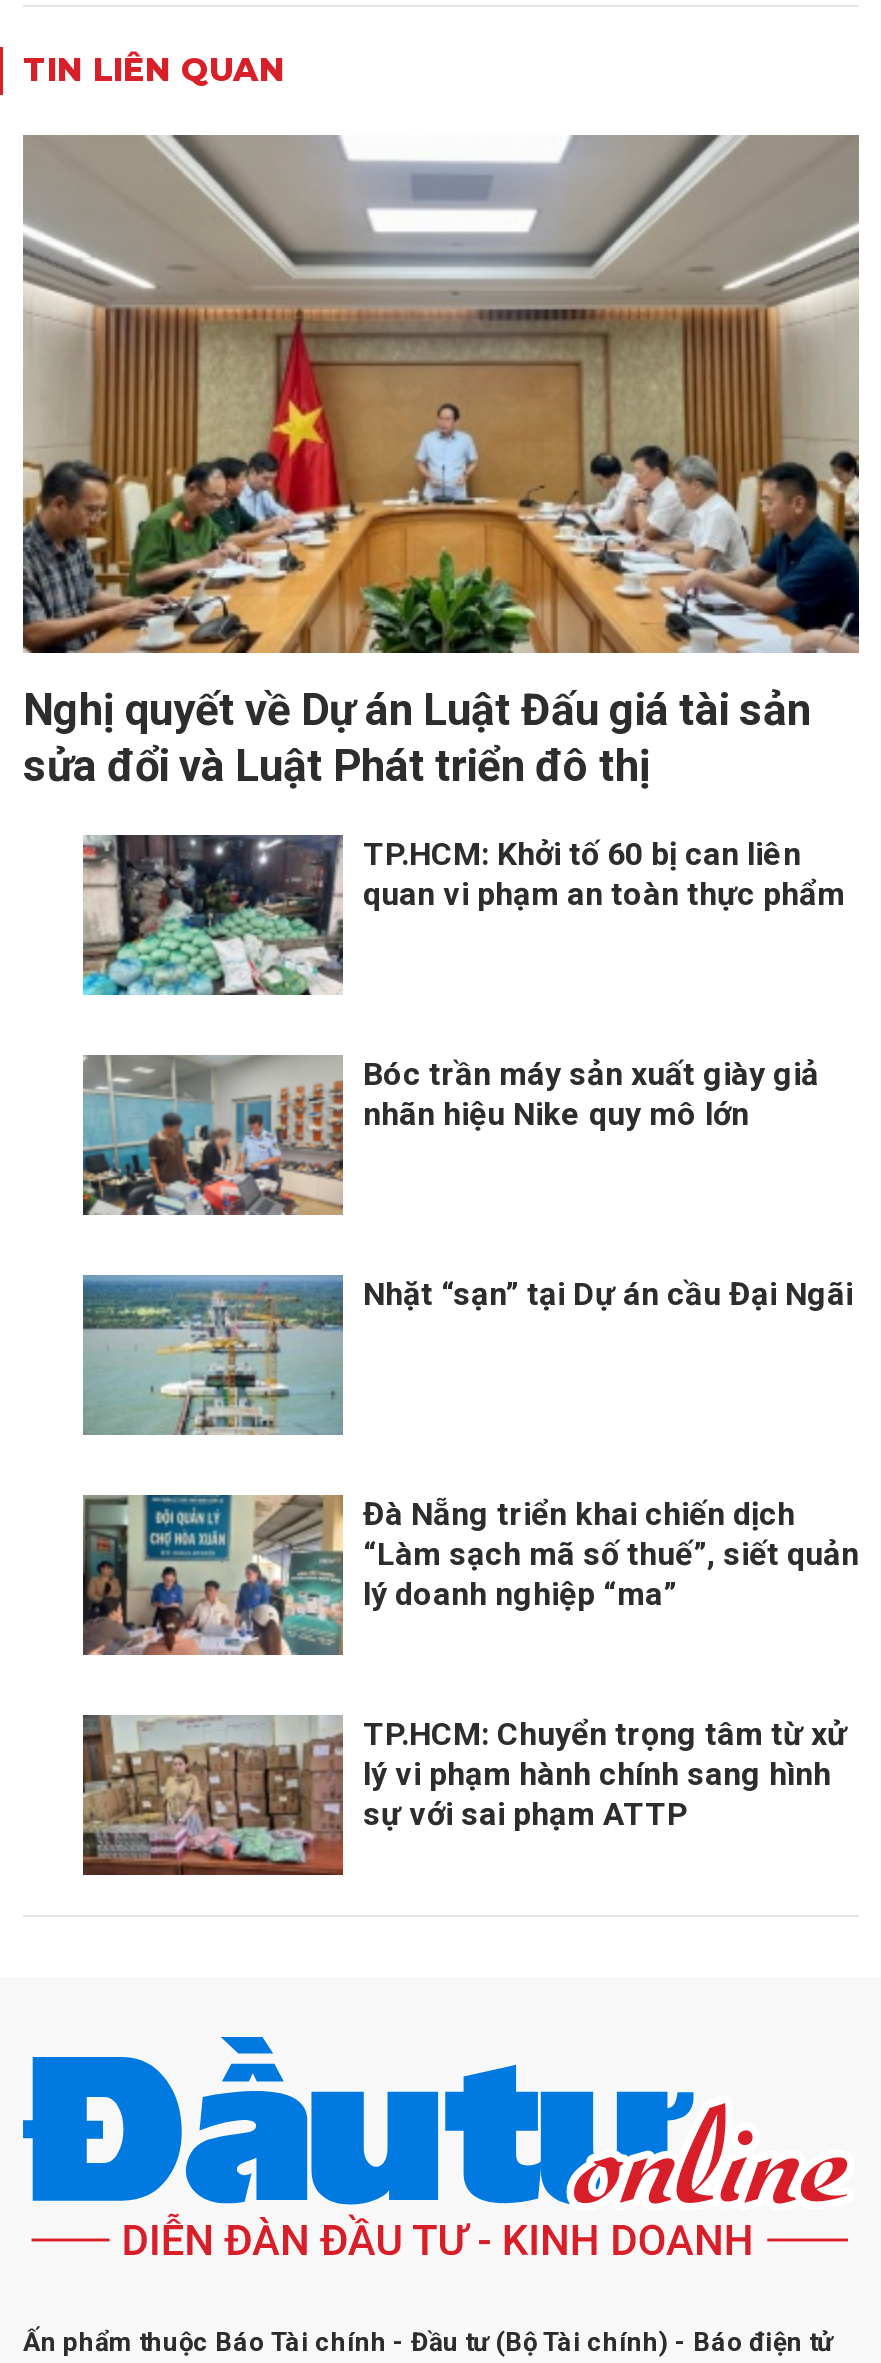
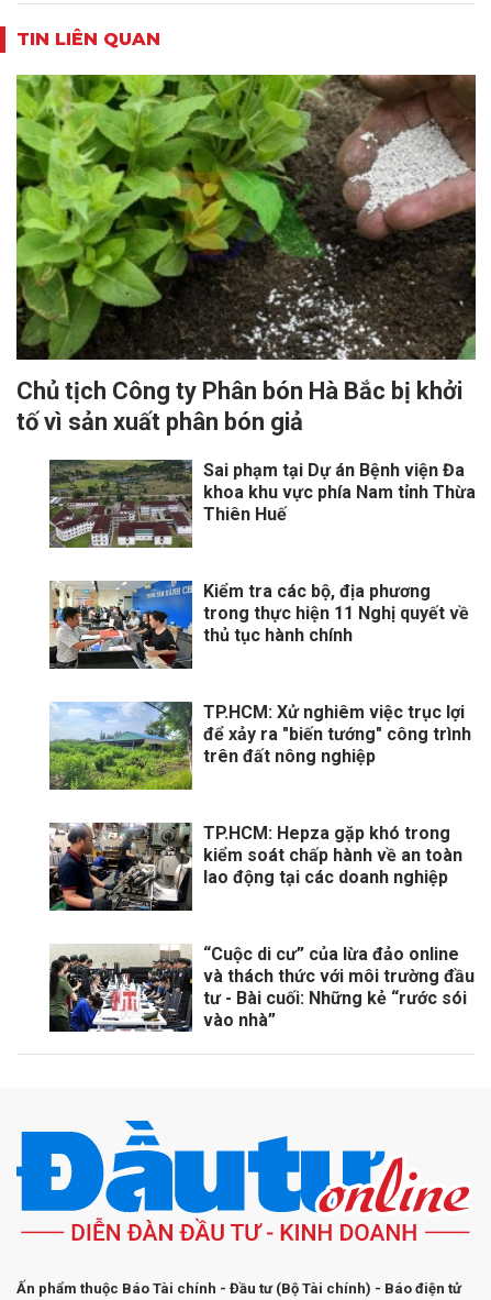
- [image]
- Nghị quyết về Dự án Luật Đấu giá tài sản
- sửa đổi và Luật Phát triển đô thị
+ [image]
+ Chủ tịch Công ty Phân bón Hà Bắc bị khởi
+ tố vì sản xuất phân bón giả

- [image]
- TP.HCM: Khởi tố 60 bị can liên
- quan vi phạm an toàn thực phẩm
+ [image]
+ Sai phạm tại Dự án Bệnh viện Đa
+ khoa khu vực phía Nam tỉnh Thừa
+ Thiên Huế

- [image]
- Bóc trần máy sản xuất giày giả
- nhãn hiệu Nike quy mô lớn
+ [image]
+ Kiểm tra các bộ, địa phương
+ trong thực hiện 11 Nghị quyết về
+ thủ tục hành chính

- [image]
- Nhặt “sạn” tại Dự án cầu Đại Ngãi
+ [image]
+ TP.HCM: Xử nghiêm việc trục lợi
+ để xảy ra "biến tướng" công trình
+ trên đất nông nghiệp

- [image]
- Đà Nẵng triển khai chiến dịch
- “Làm sạch mã số thuế”, siết quản
- lý doanh nghiệp “ma”
+ [image]
+ TP.HCM: Hepza gặp khó trong
+ kiểm soát chấp hành về an toàn
+ lao động tại các doanh nghiệp

- [image]
- TP.HCM: Chuyển trọng tâm từ xử
- lý vi phạm hành chính sang hình
- sự với sai phạm ATTP
+ [image]
+ “Cuộc di cư” của lừa đảo online
+ và thách thức với môi trường đầu
+ tư - Bài cuối: Những kẻ “rước sói
+ vào nhà”
